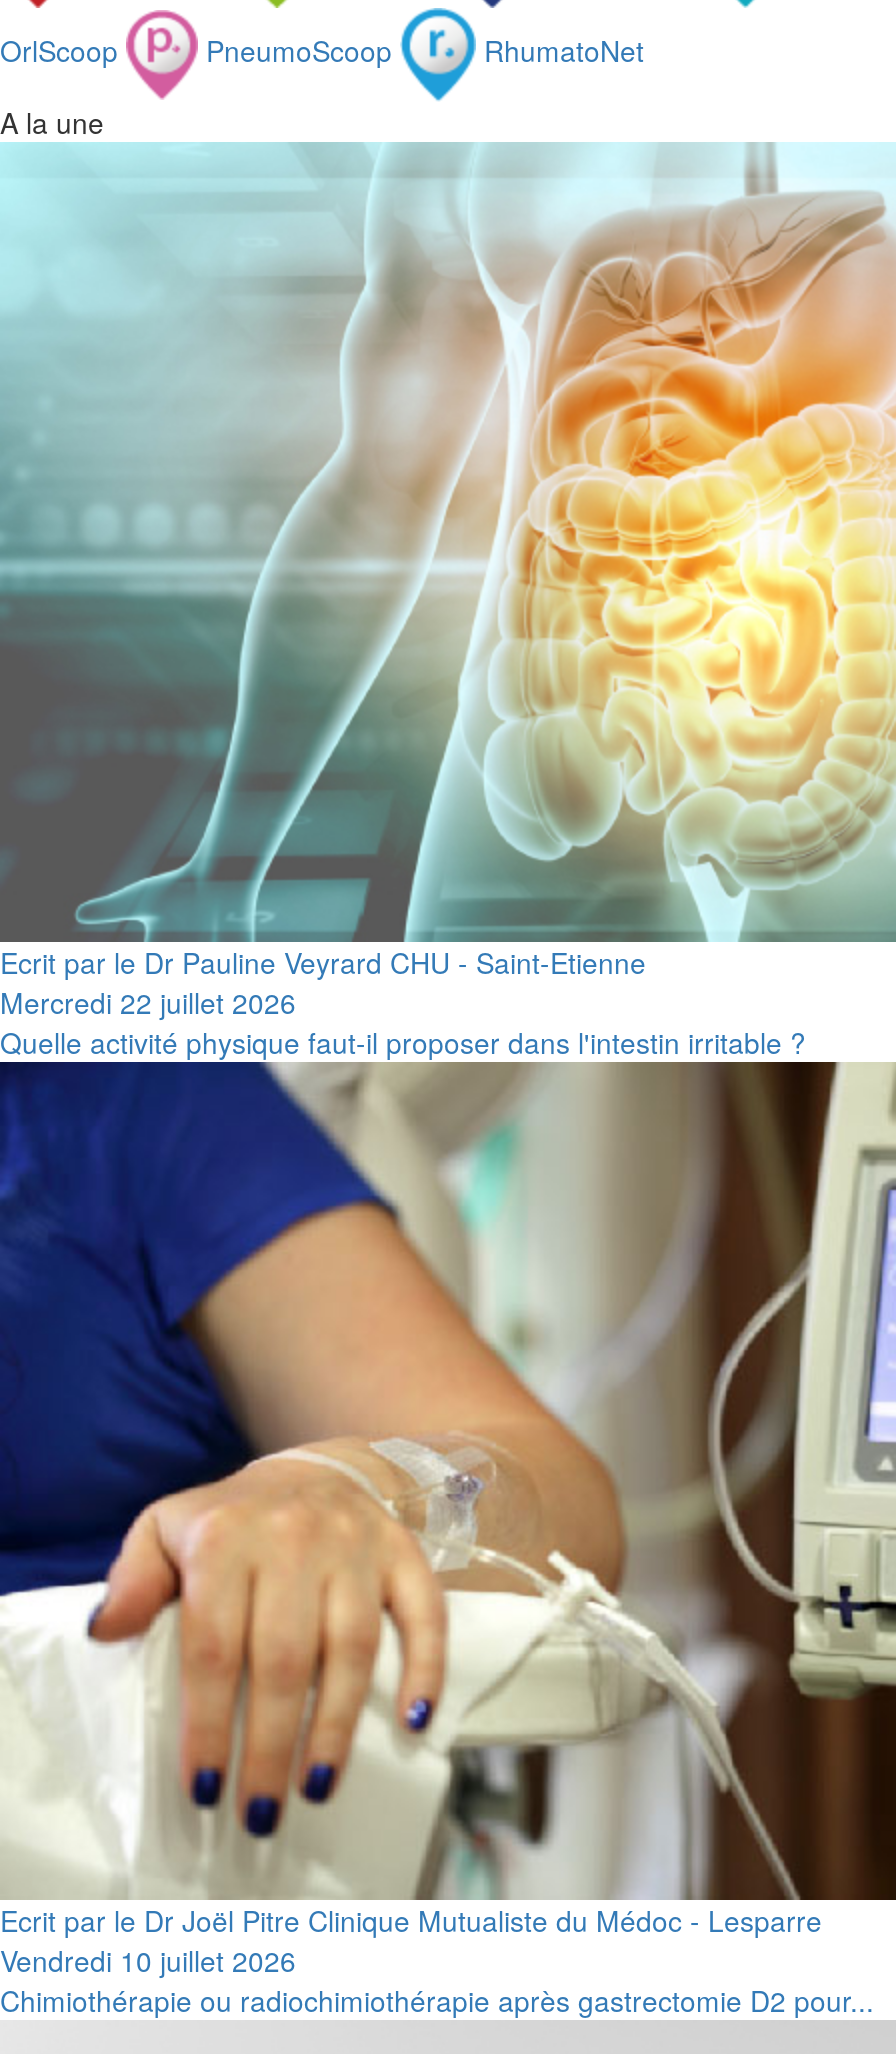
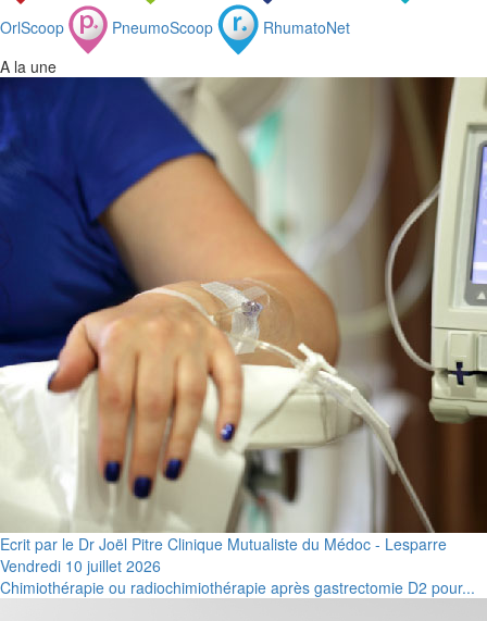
- [image]
- Ecrit par le Dr Pauline Veyrard CHU - Saint-Etienne
- Mercredi 22 juillet 2026
- Quelle activité physique faut-il proposer dans l'intestin irritable ?
